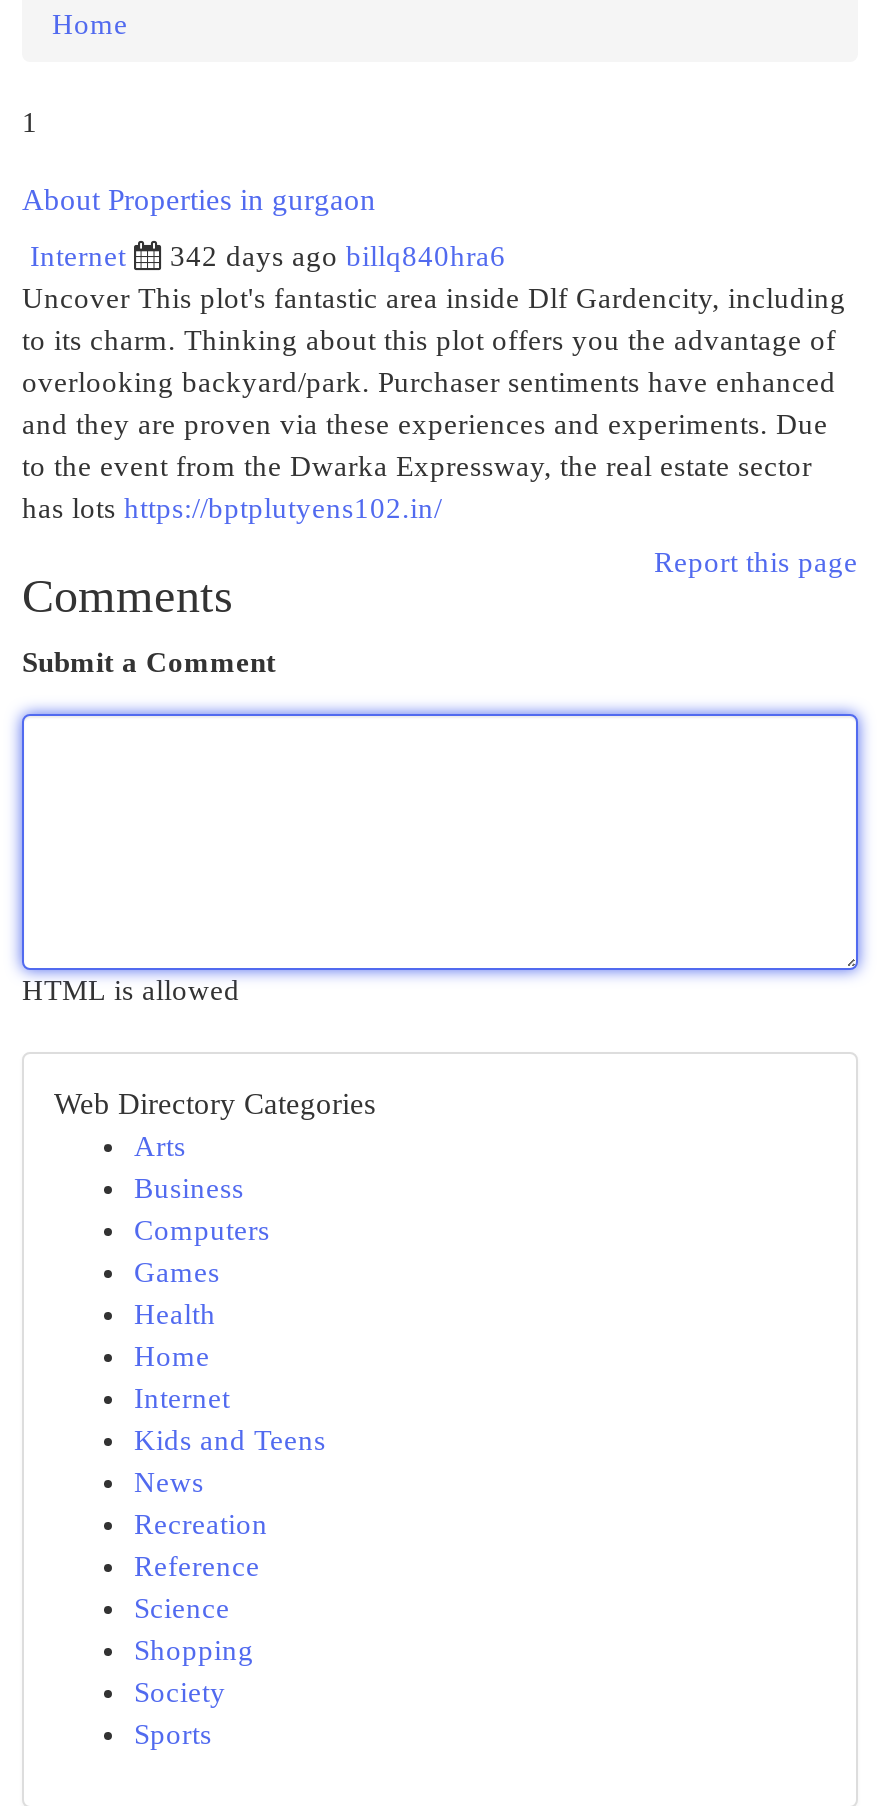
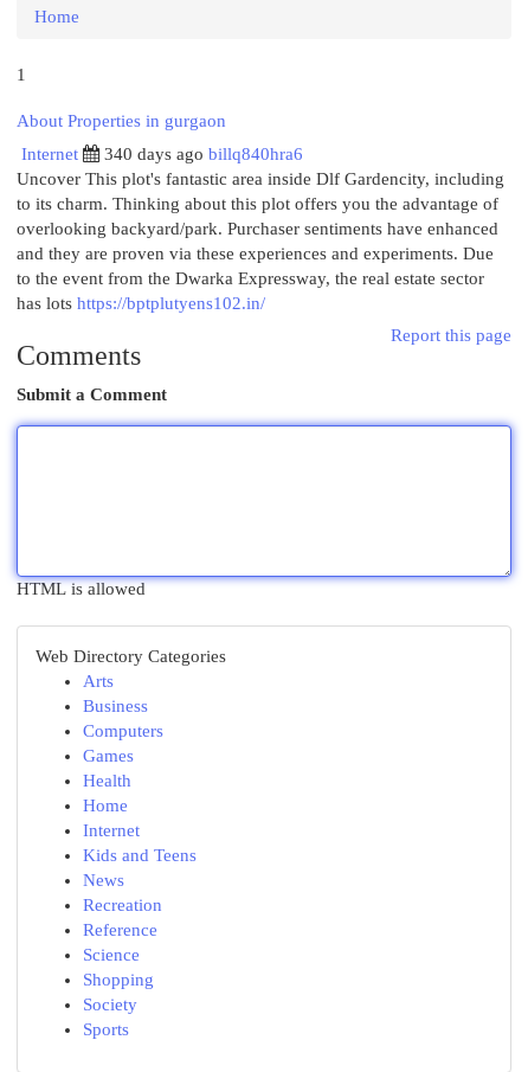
- 342 days ago billq840hra6
+ 340 days ago billq840hra6
